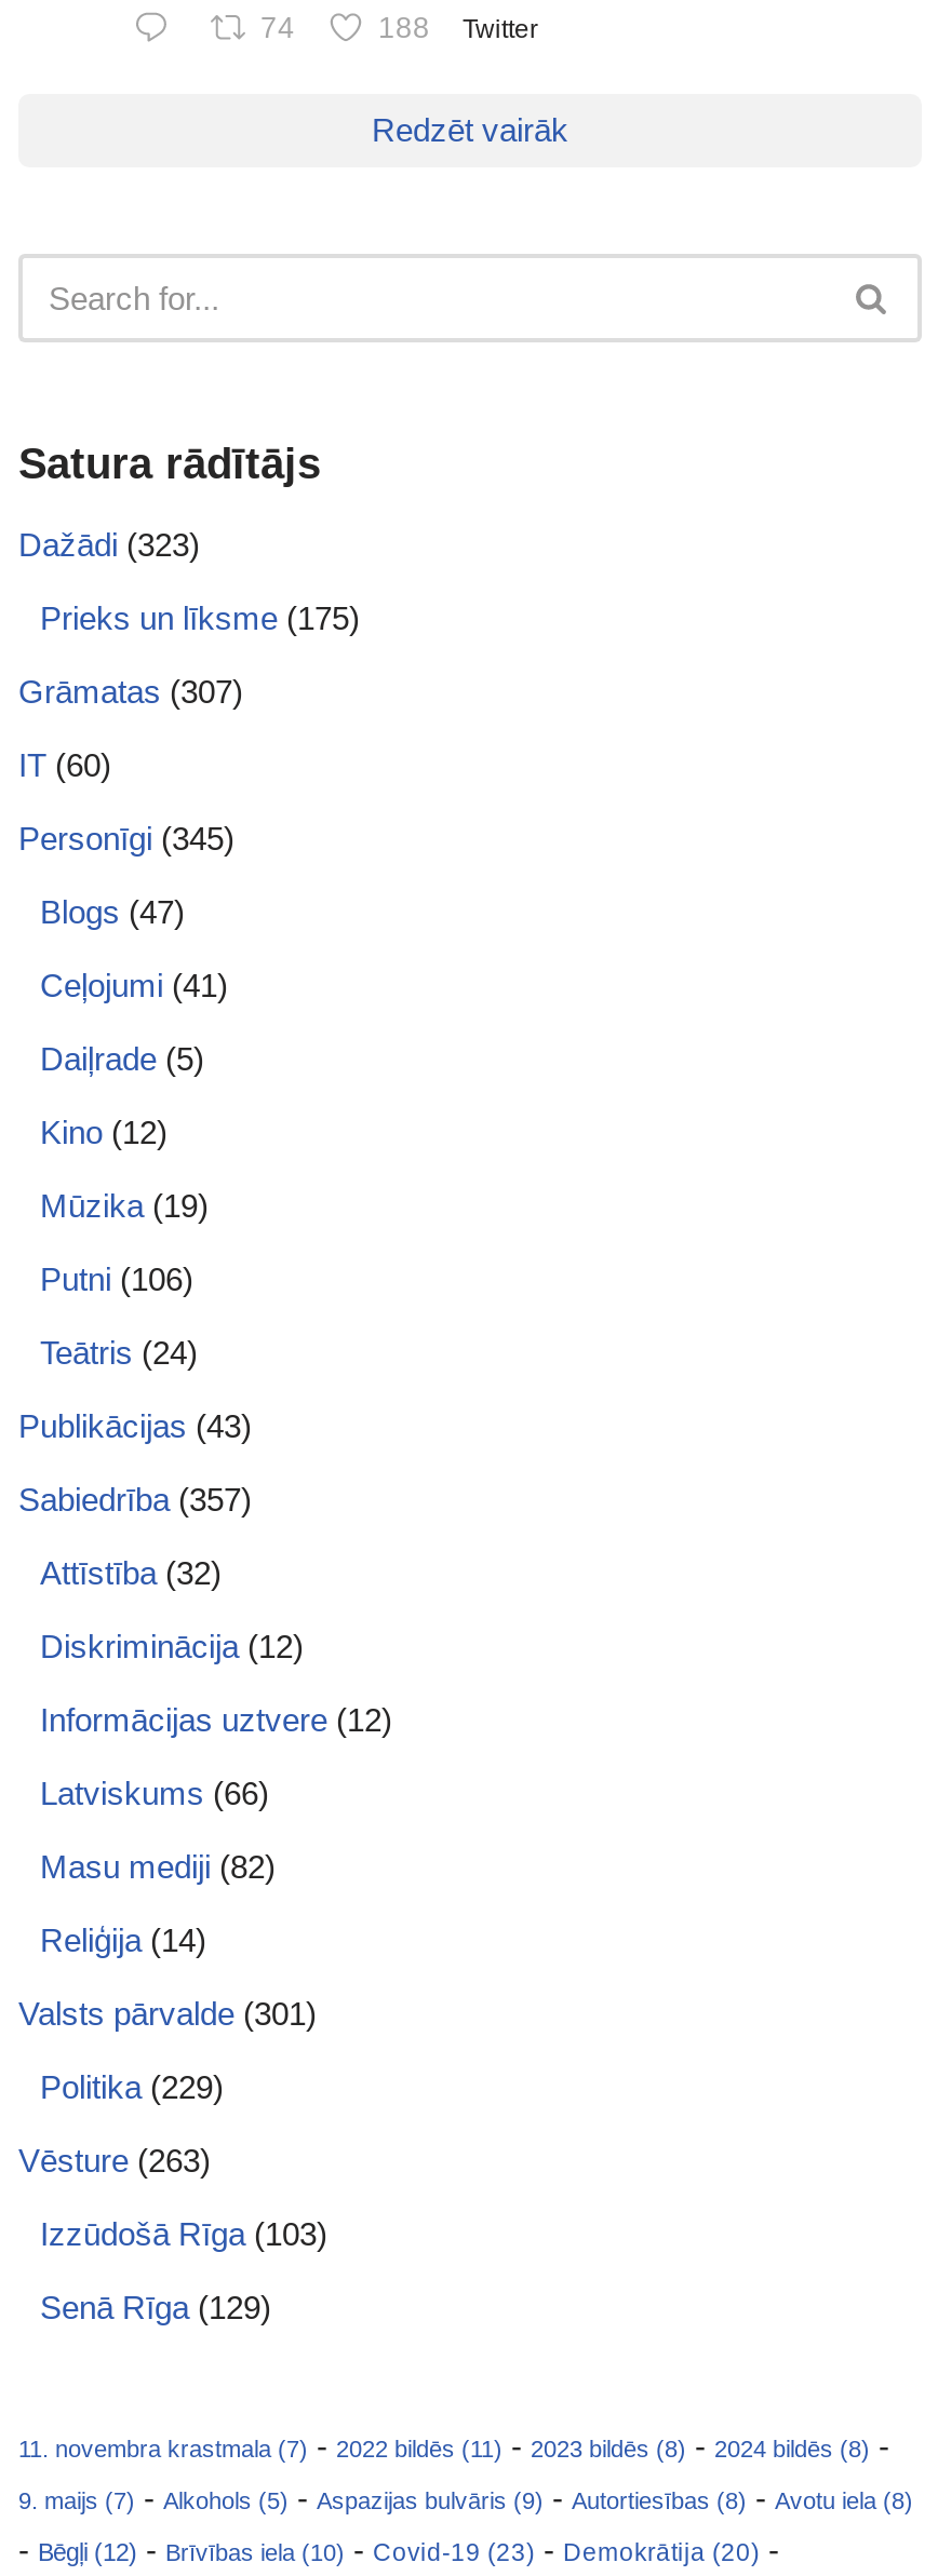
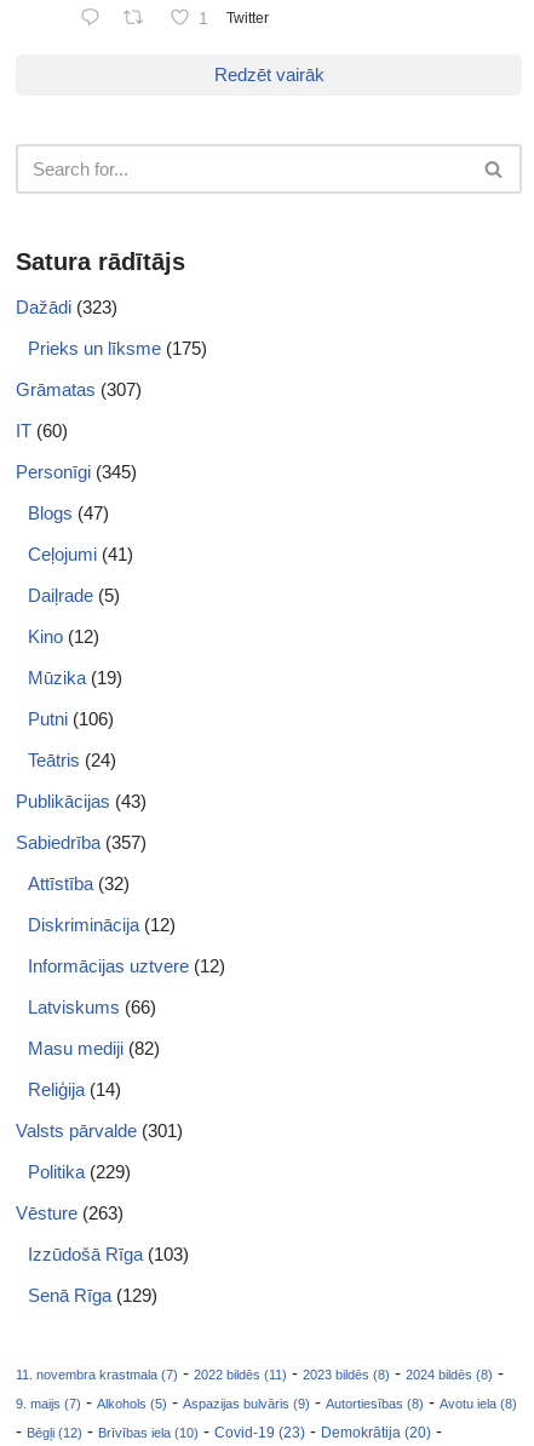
- 74
- 188
+ 1
